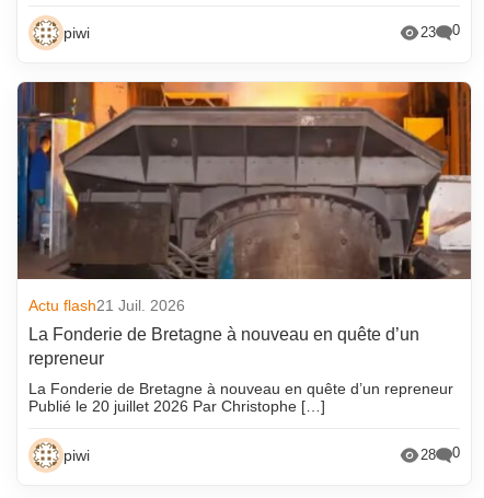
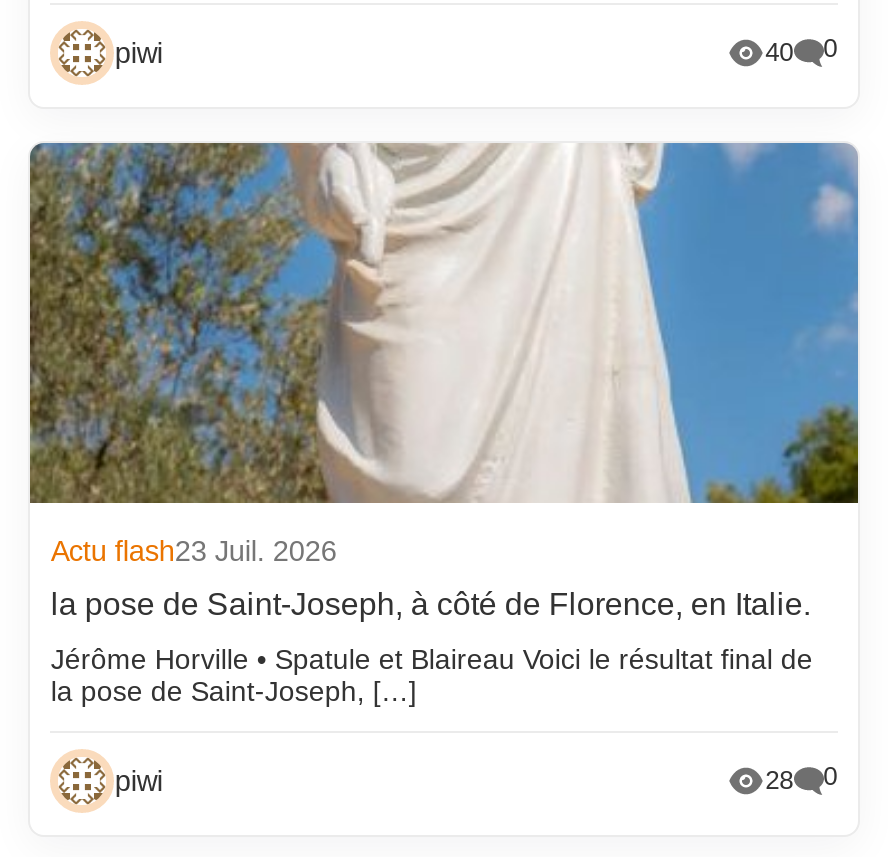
- 23 0
+ 40 0

- [image]
- Actu flash21 Juil. 2026
+ [image]
+ Actu flash23 Juil. 2026

- La Fonderie de Bretagne à nouveau en quête d’un
- repreneur
+ la pose de Saint-Joseph, à côté de Florence, en Italie.

- La Fonderie de Bretagne à nouveau en quête d’un repreneur
- Publié le 20 juillet 2026 Par Christophe […]
+ Jérôme Horville • Spatule et Blaireau Voici le résultat final de
+ la pose de Saint-Joseph, […]
